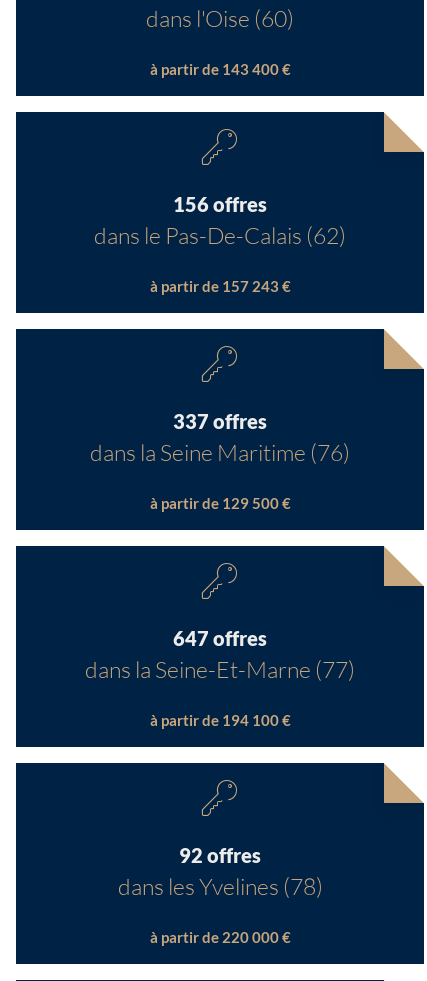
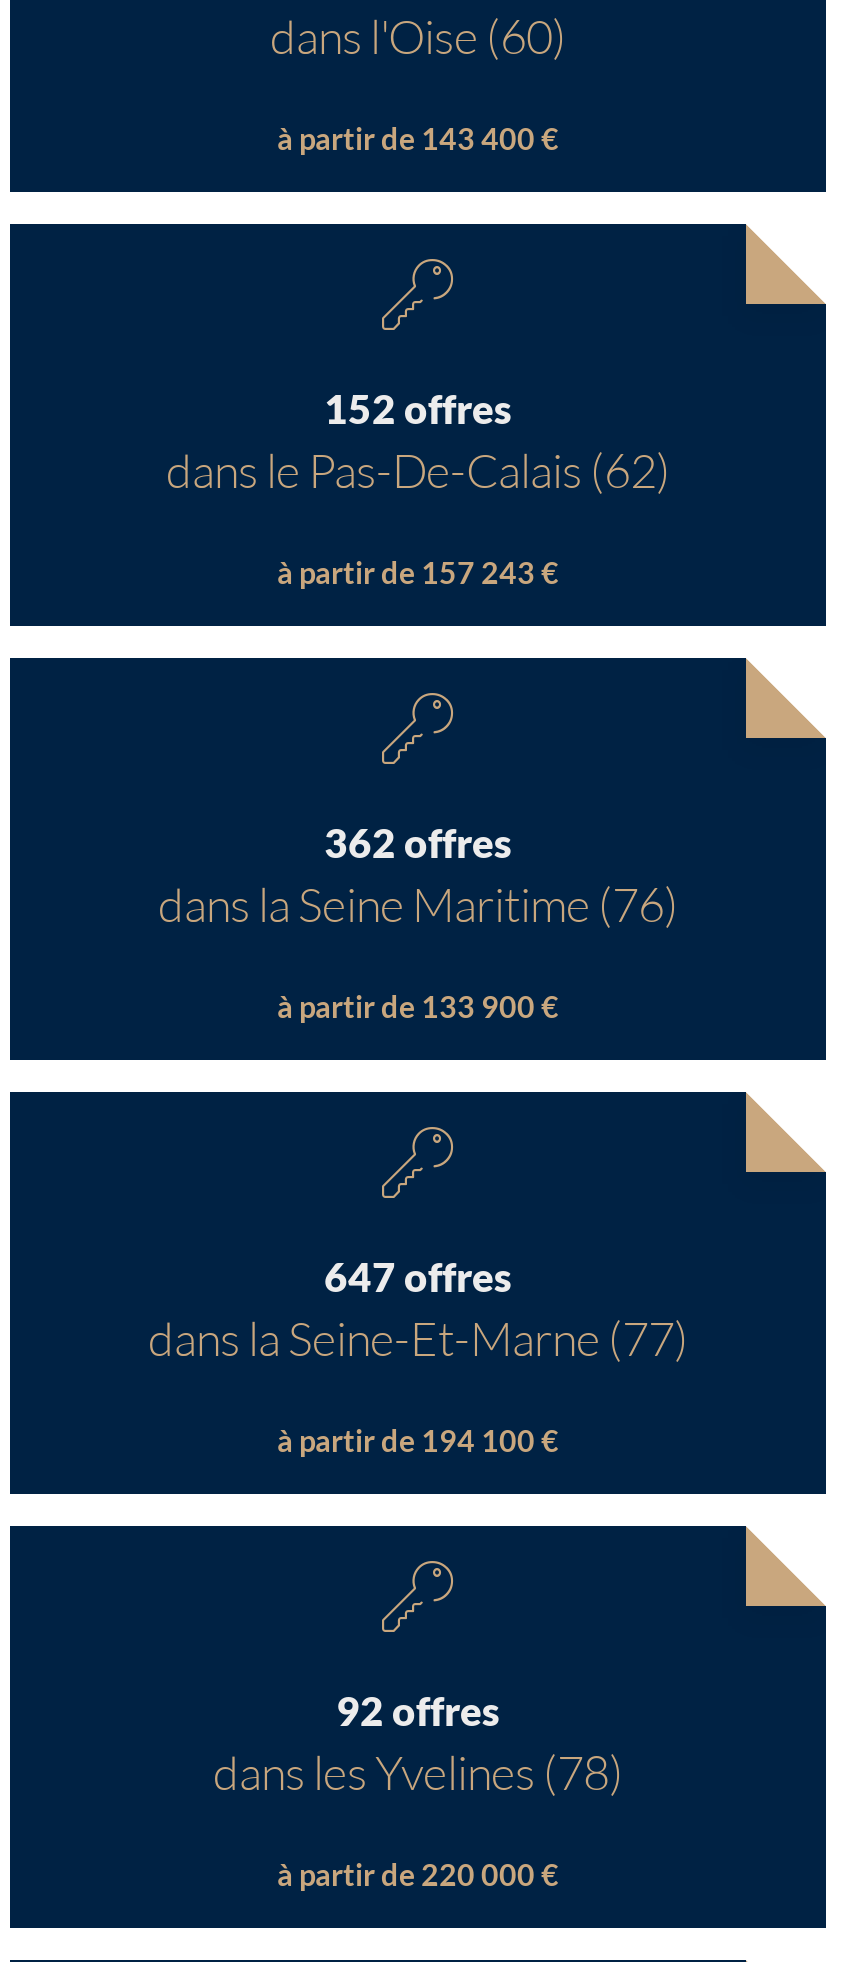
- 156 offres
+ 152 offres

- 337 offres
+ 362 offres

- à partir de 129 500 €
+ à partir de 133 900 €
